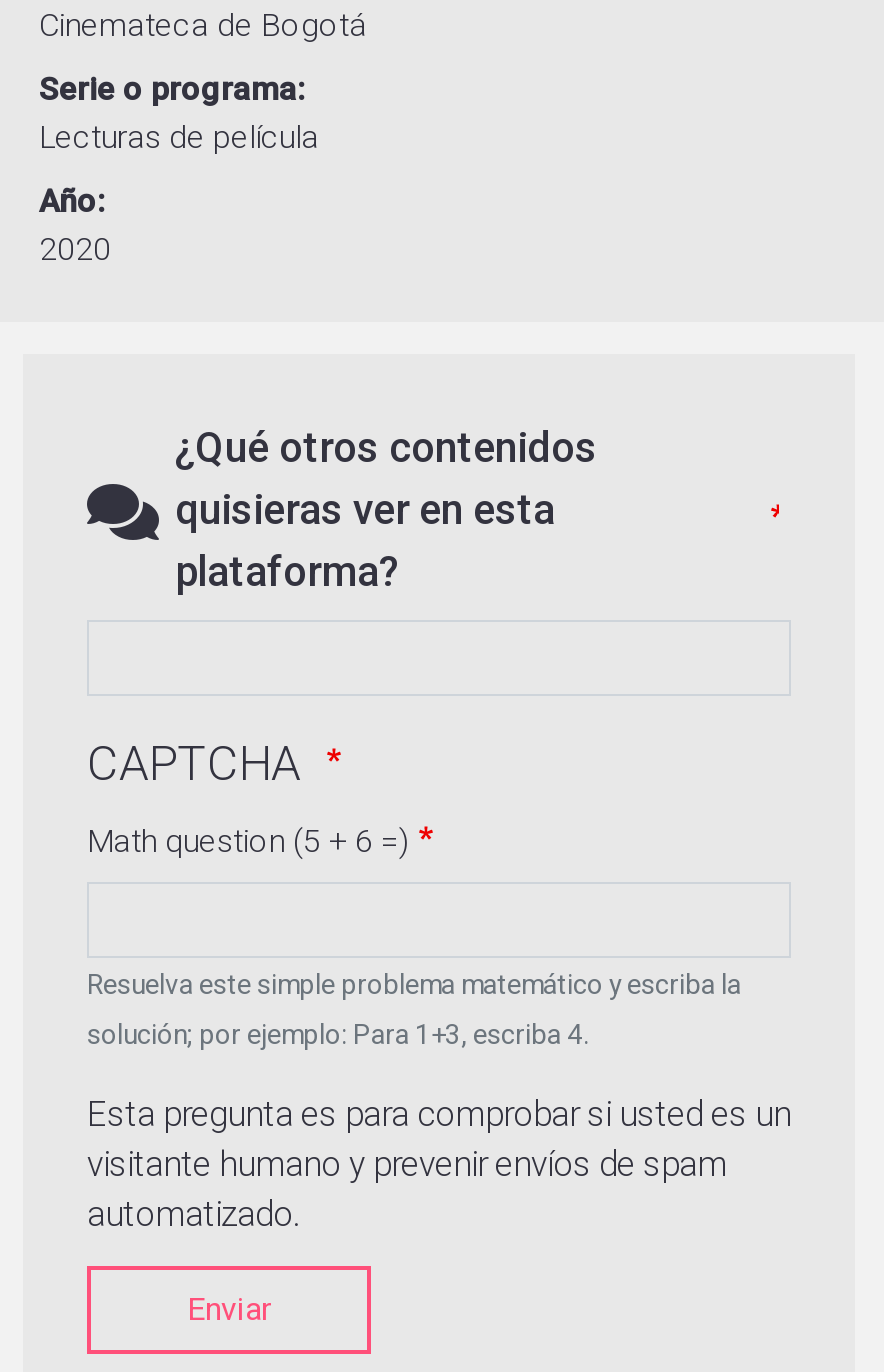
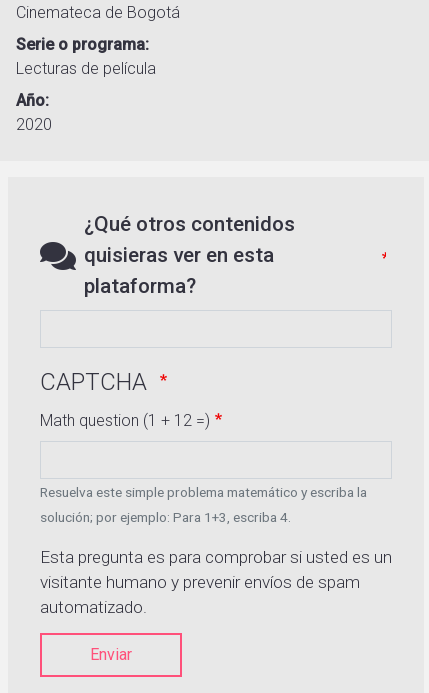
- Math question (5 + 6 =)
+ Math question (1 + 12 =)
